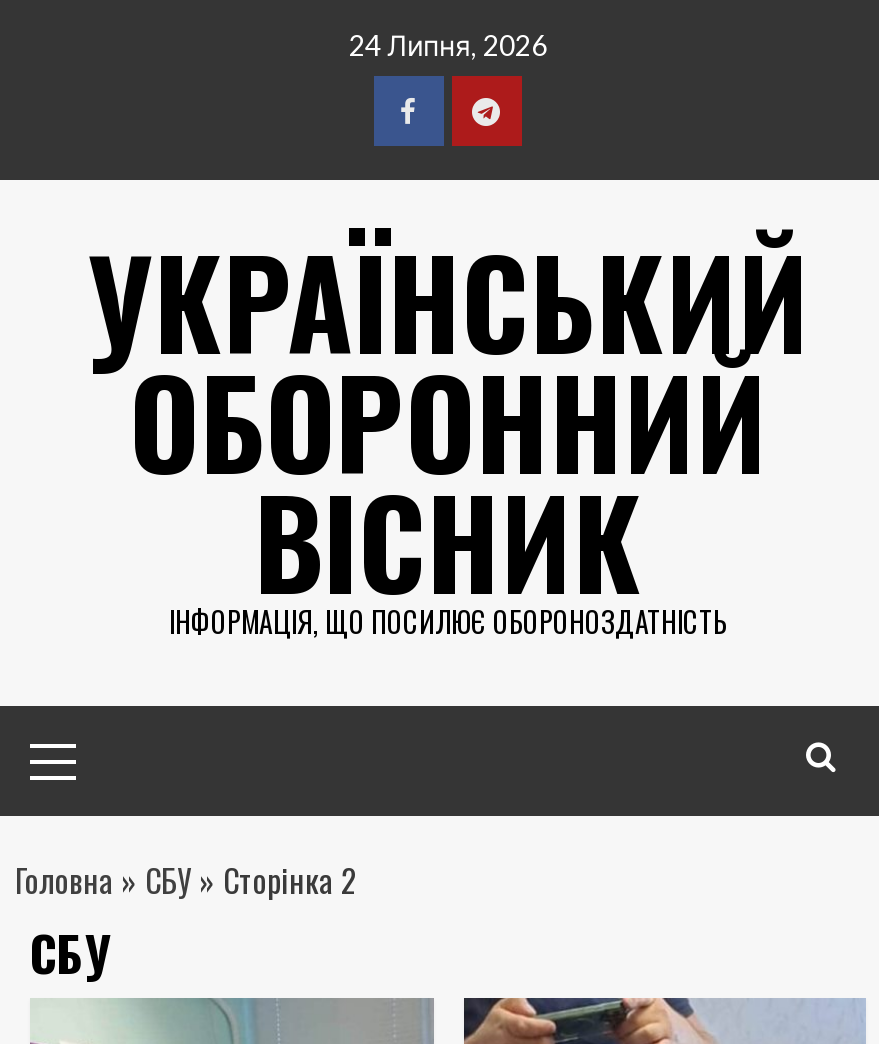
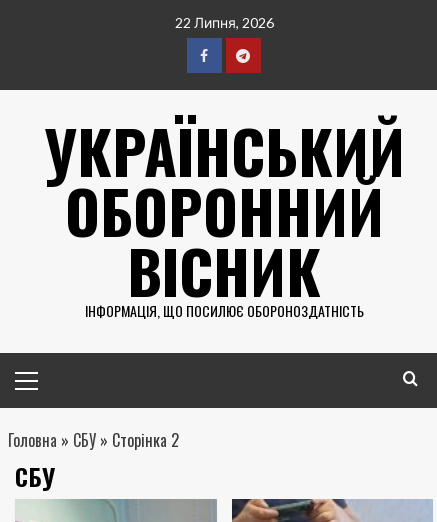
- 24 Липня, 2026
+ 22 Липня, 2026
